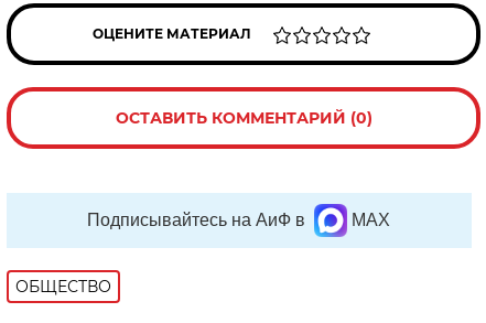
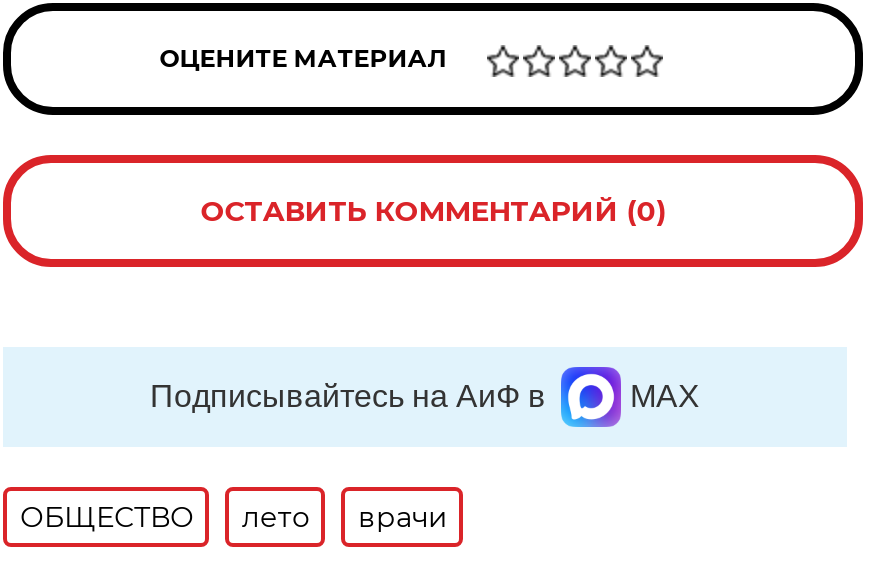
+ лето
+ врачи
